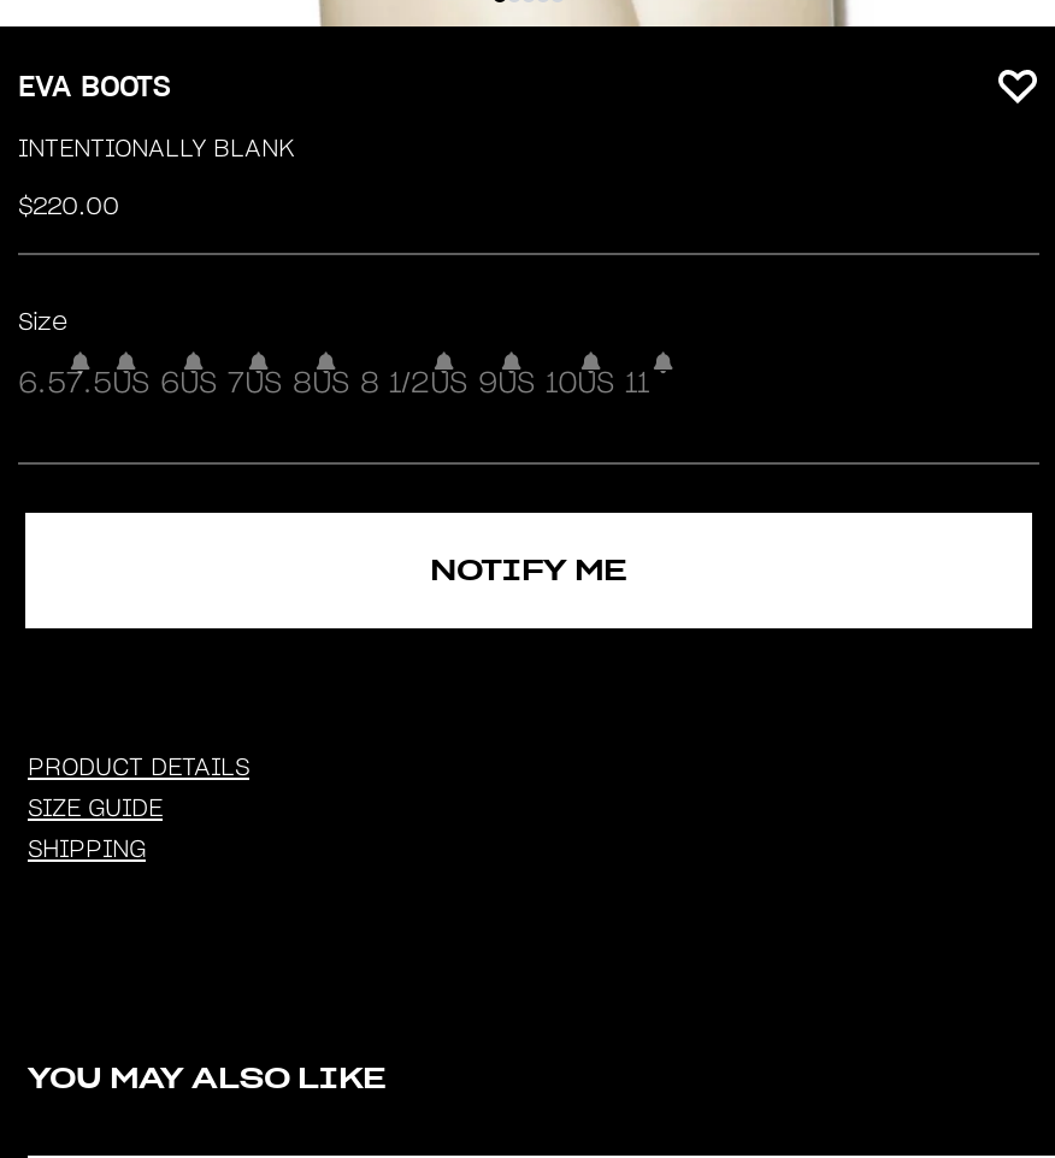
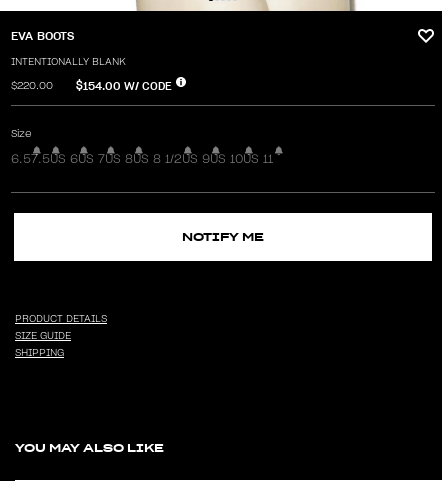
+ $154.00 W/ CODE
